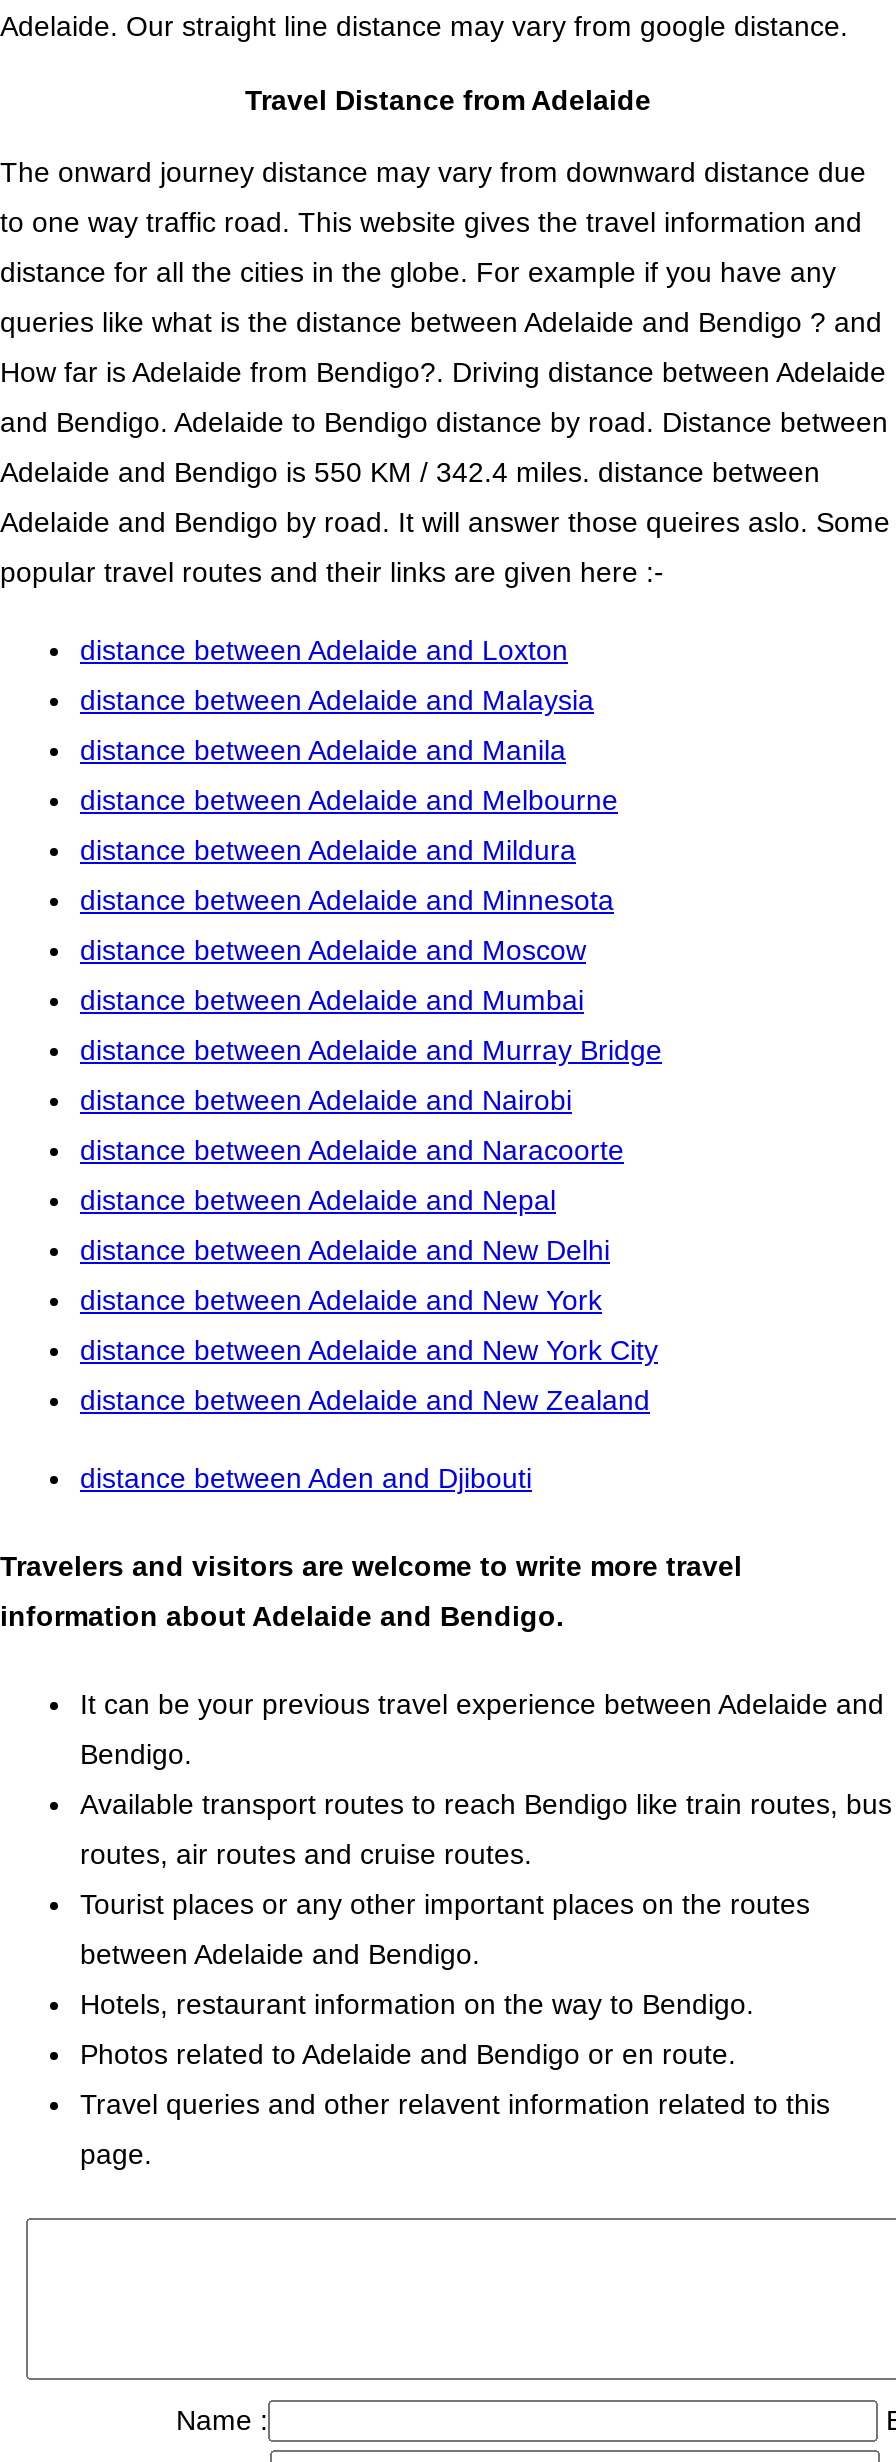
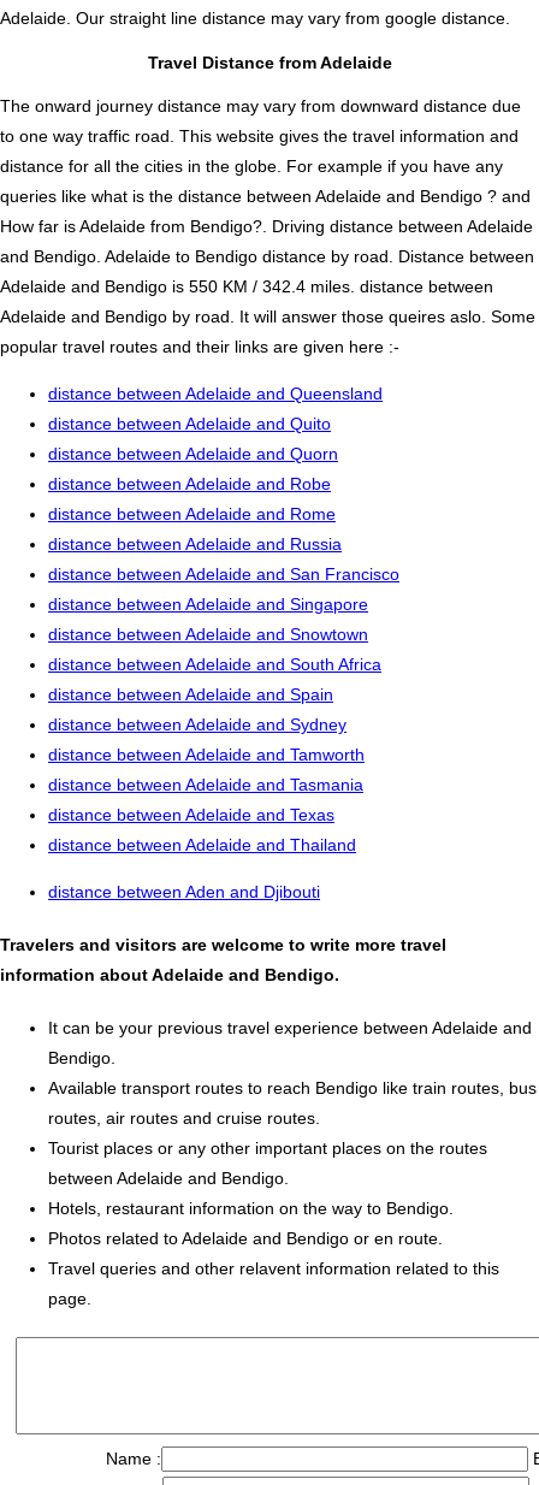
- distance between Adelaide and Loxton
+ distance between Adelaide and Queensland

- distance between Adelaide and Malaysia
+ distance between Adelaide and Quito

- distance between Adelaide and Manila
+ distance between Adelaide and Quorn

- distance between Adelaide and Melbourne
+ distance between Adelaide and Robe

- distance between Adelaide and Mildura
+ distance between Adelaide and Rome

- distance between Adelaide and Minnesota
+ distance between Adelaide and Russia

- distance between Adelaide and Moscow
+ distance between Adelaide and San Francisco

- distance between Adelaide and Mumbai
+ distance between Adelaide and Singapore

- distance between Adelaide and Murray Bridge
+ distance between Adelaide and Snowtown

- distance between Adelaide and Nairobi
+ distance between Adelaide and South Africa

- distance between Adelaide and Naracoorte
+ distance between Adelaide and Spain

- distance between Adelaide and Nepal
+ distance between Adelaide and Sydney

- distance between Adelaide and New Delhi
+ distance between Adelaide and Tamworth

- distance between Adelaide and New York
+ distance between Adelaide and Tasmania

- distance between Adelaide and New York City
+ distance between Adelaide and Texas

- distance between Adelaide and New Zealand
+ distance between Adelaide and Thailand
